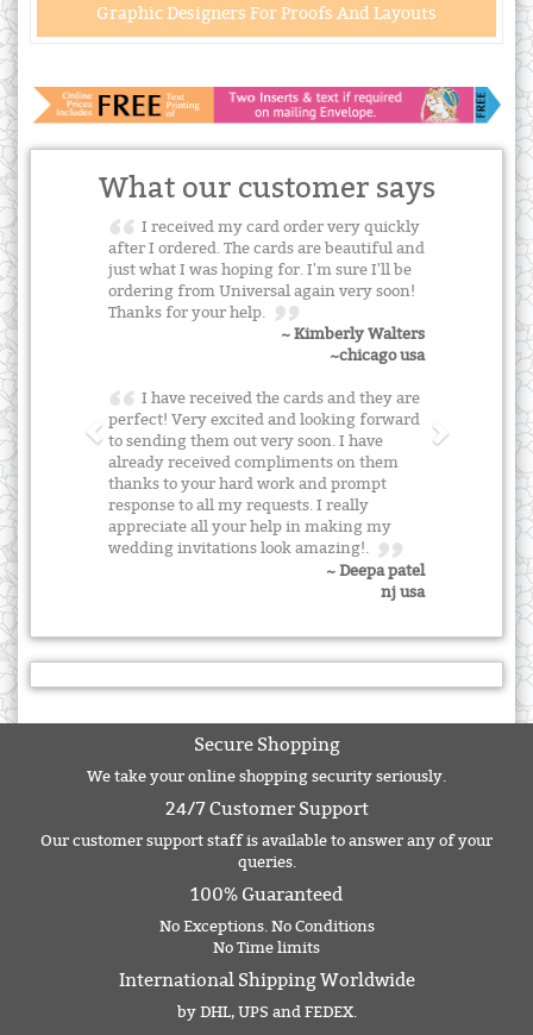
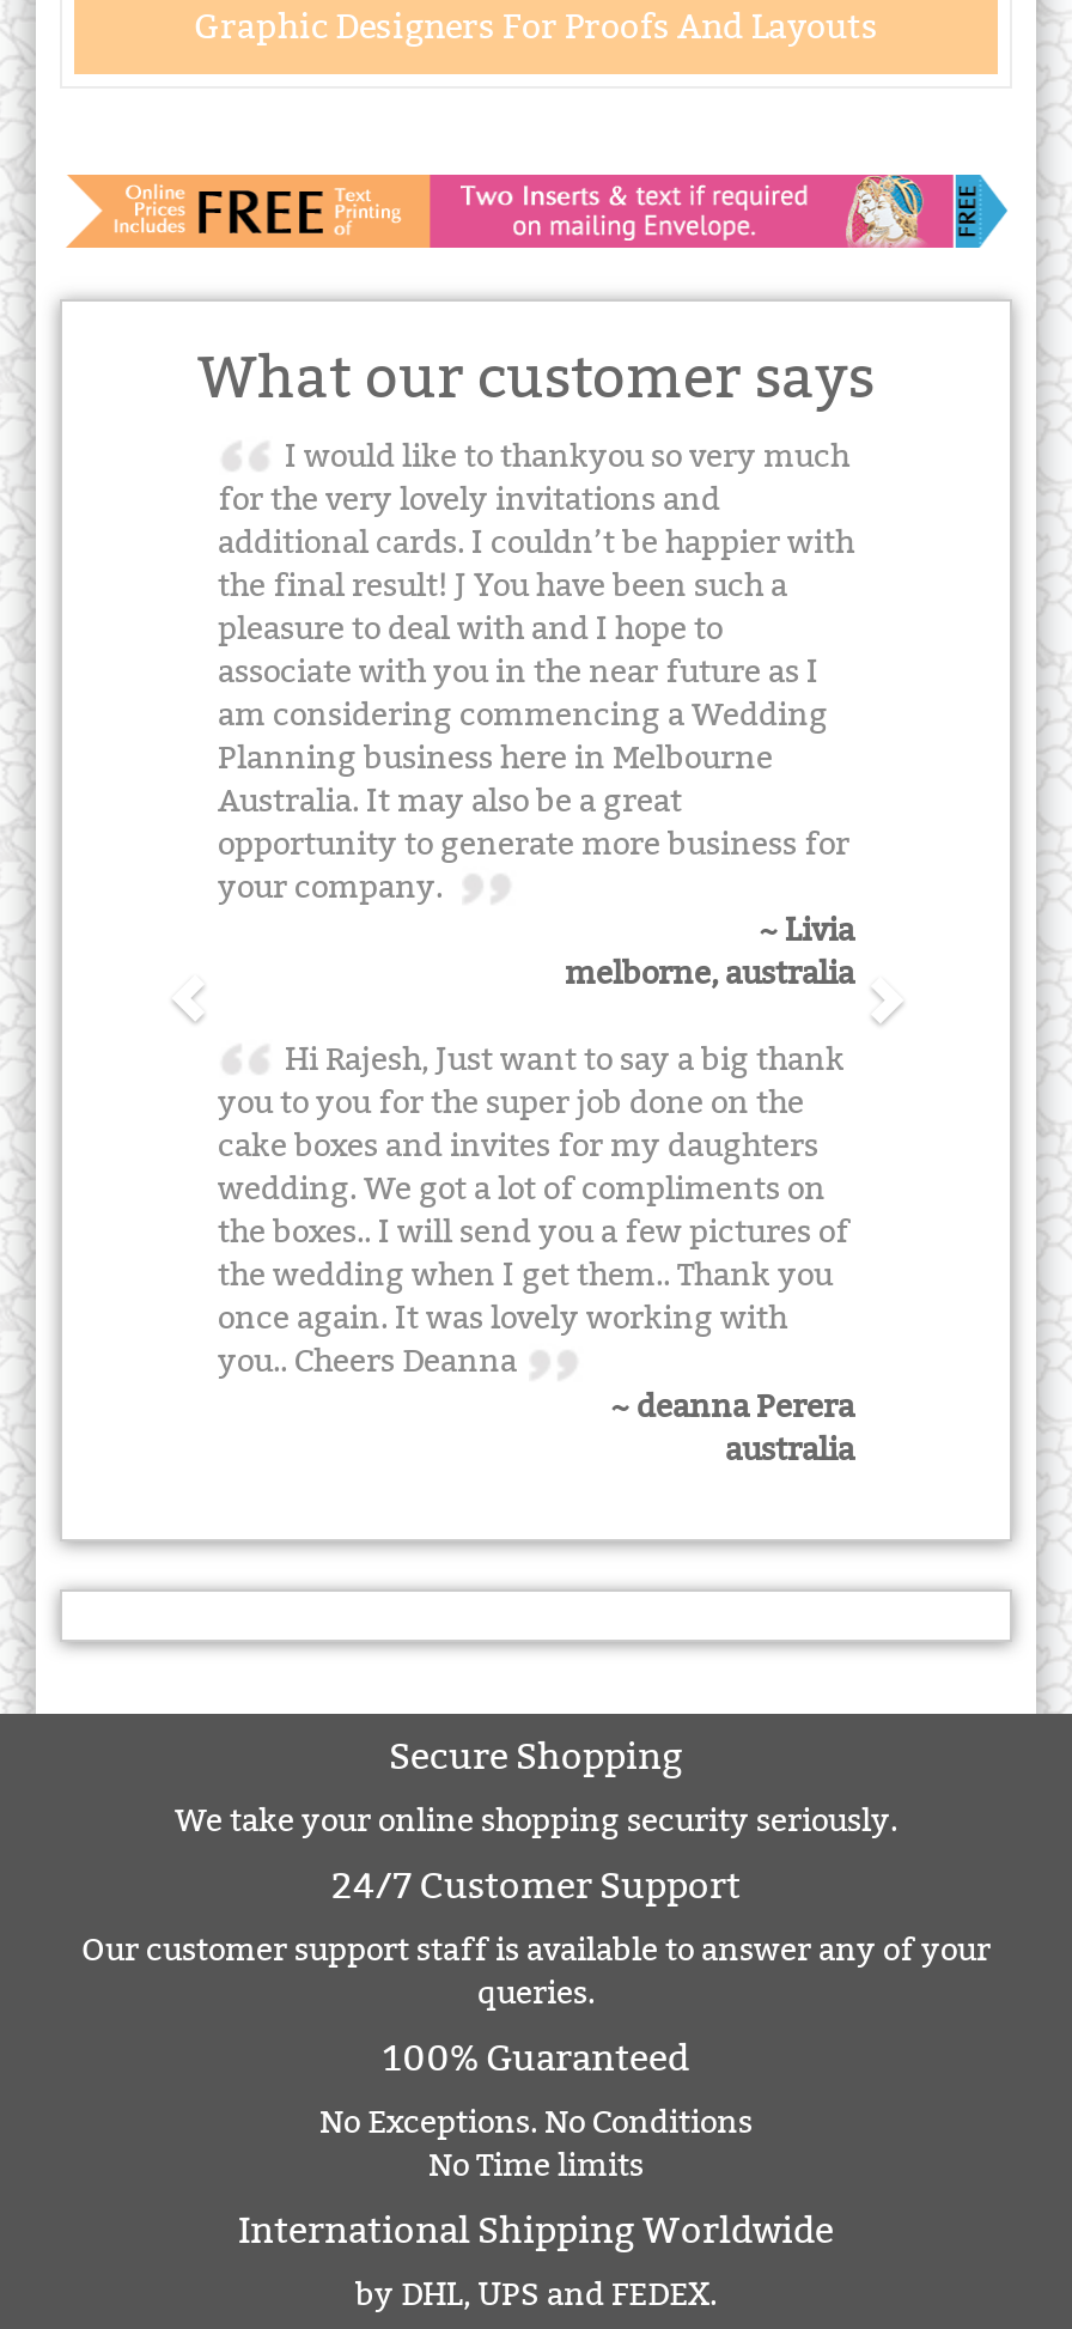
- I received my card order very quickly
- after I ordered. The cards are beautiful and
- just what I was hoping for. I'm sure I'll be
- ordering from Universal again very soon!
- Thanks for your help.
- ~ Kimberly Walters
- ~chicago usa
+ I would like to thankyou so very much
+ for the very lovely invitations and
+ additional cards. I couldn’t be happier with
+ the final result! J You have been such a
+ pleasure to deal with and I hope to
+ associate with you in the near future as I
+ am considering commencing a Wedding
+ Planning business here in Melbourne
+ Australia. It may also be a great
+ opportunity to generate more business for
+ your company.
+ ~ Livia
+ melborne, australia

- I have received the cards and they are
- perfect! Very excited and looking forward
- to sending them out very soon. I have
- already received compliments on them
- thanks to your hard work and prompt
- response to all my requests. I really
- appreciate all your help in making my
- wedding invitations look amazing!.
- ~ Deepa patel
- nj usa
+ Hi Rajesh, Just want to say a big thank
+ you to you for the super job done on the
+ cake boxes and invites for my daughters
+ wedding. We got a lot of compliments on
+ the boxes.. I will send you a few pictures of
+ the wedding when I get them.. Thank you
+ once again. It was lovely working with
+ you.. Cheers Deanna
+ ~ deanna Perera
+ australia
